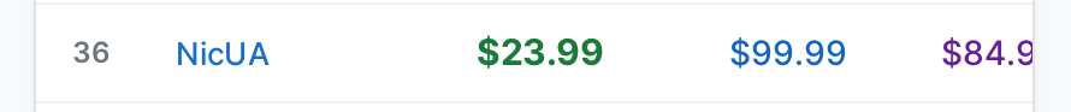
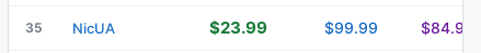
- 36 NicUA
+ 35 NicUA
